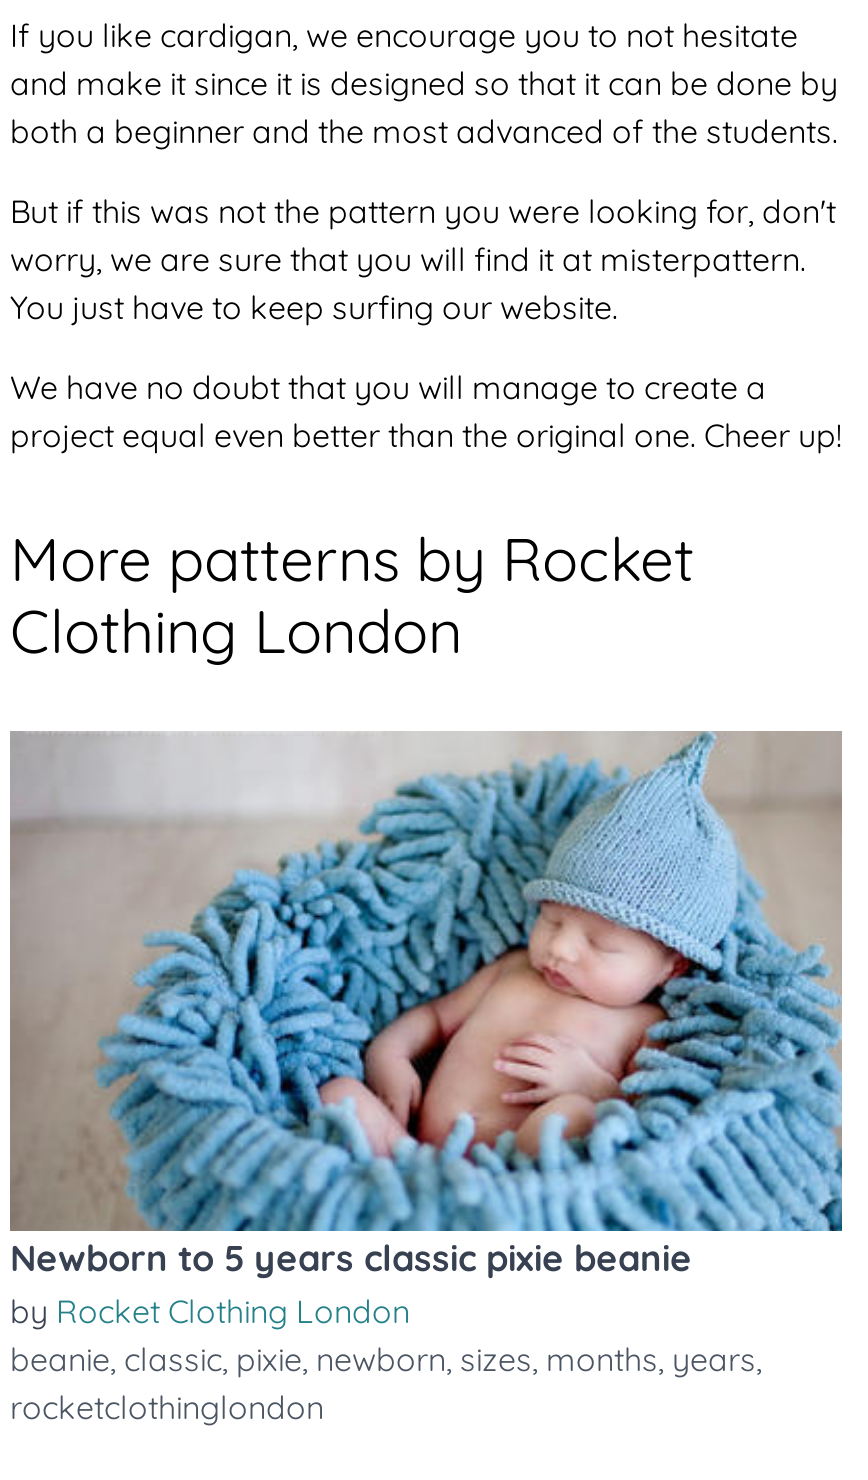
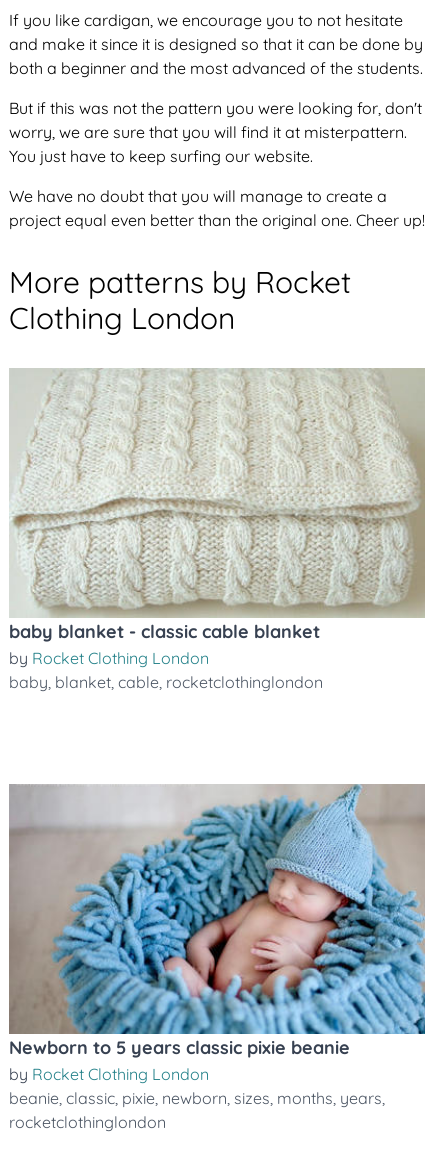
+ [image]
+ baby blanket - classic cable blanket
+ by Rocket Clothing London
+ baby, blanket, cable, rocketclothinglondon
